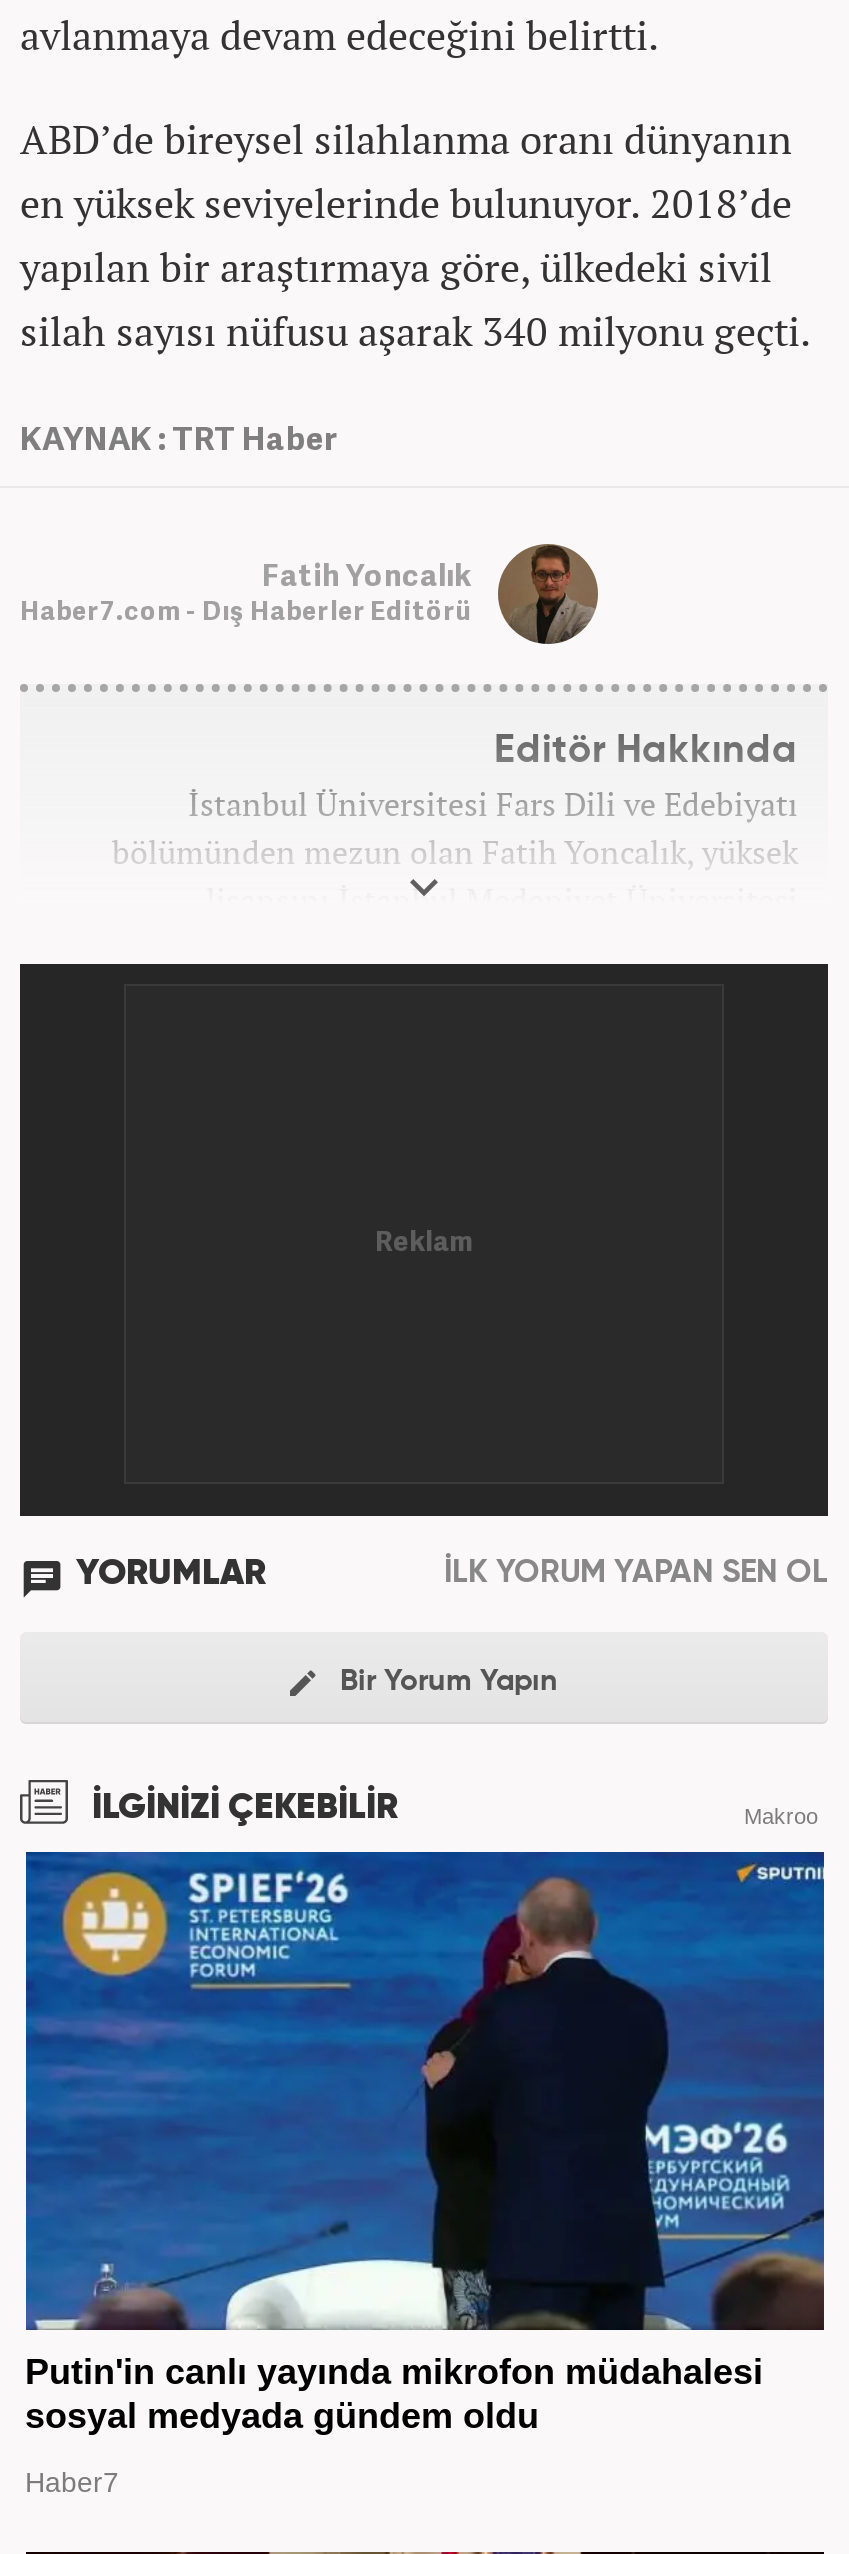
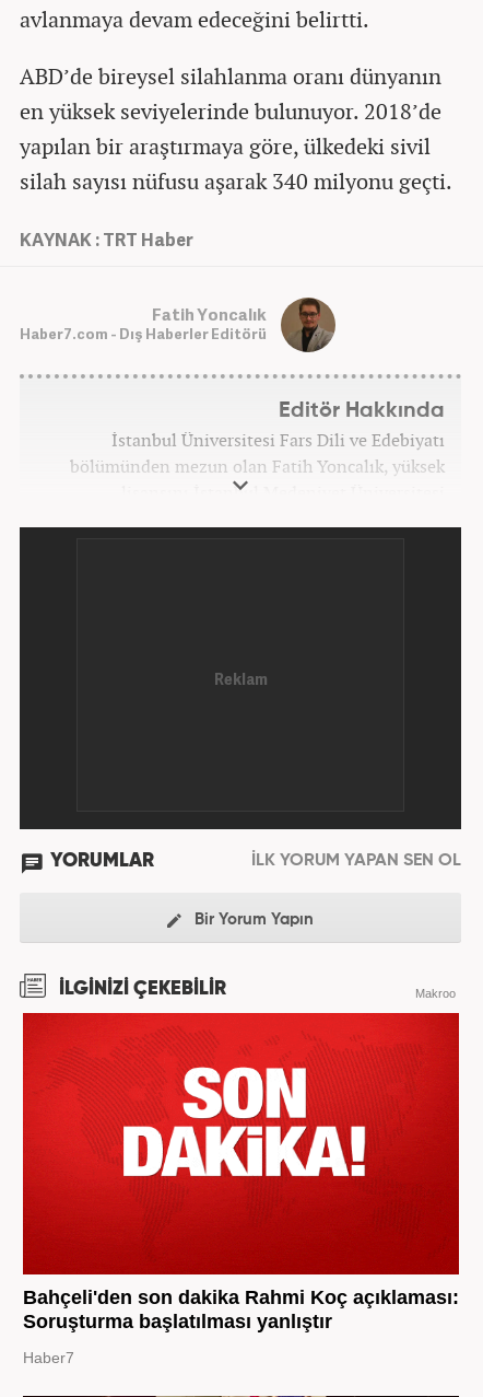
- [image]
- Putin'in canlı yayında mikrofon müdahalesi
- sosyal medyada gündem oldu
+ [image]
+ Bahçeli'den son dakika Rahmi Koç açıklaması:
+ Soruşturma başlatılması yanlıştır
